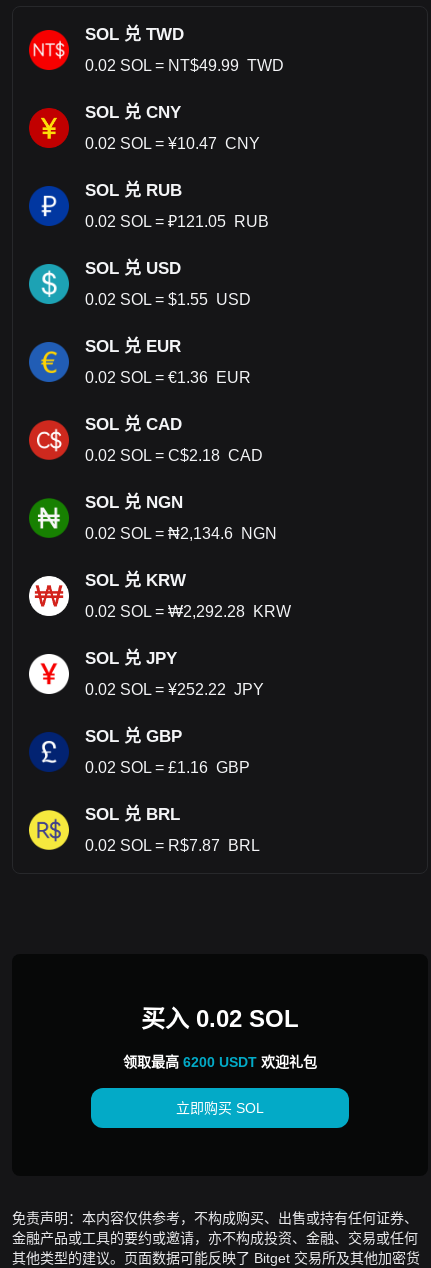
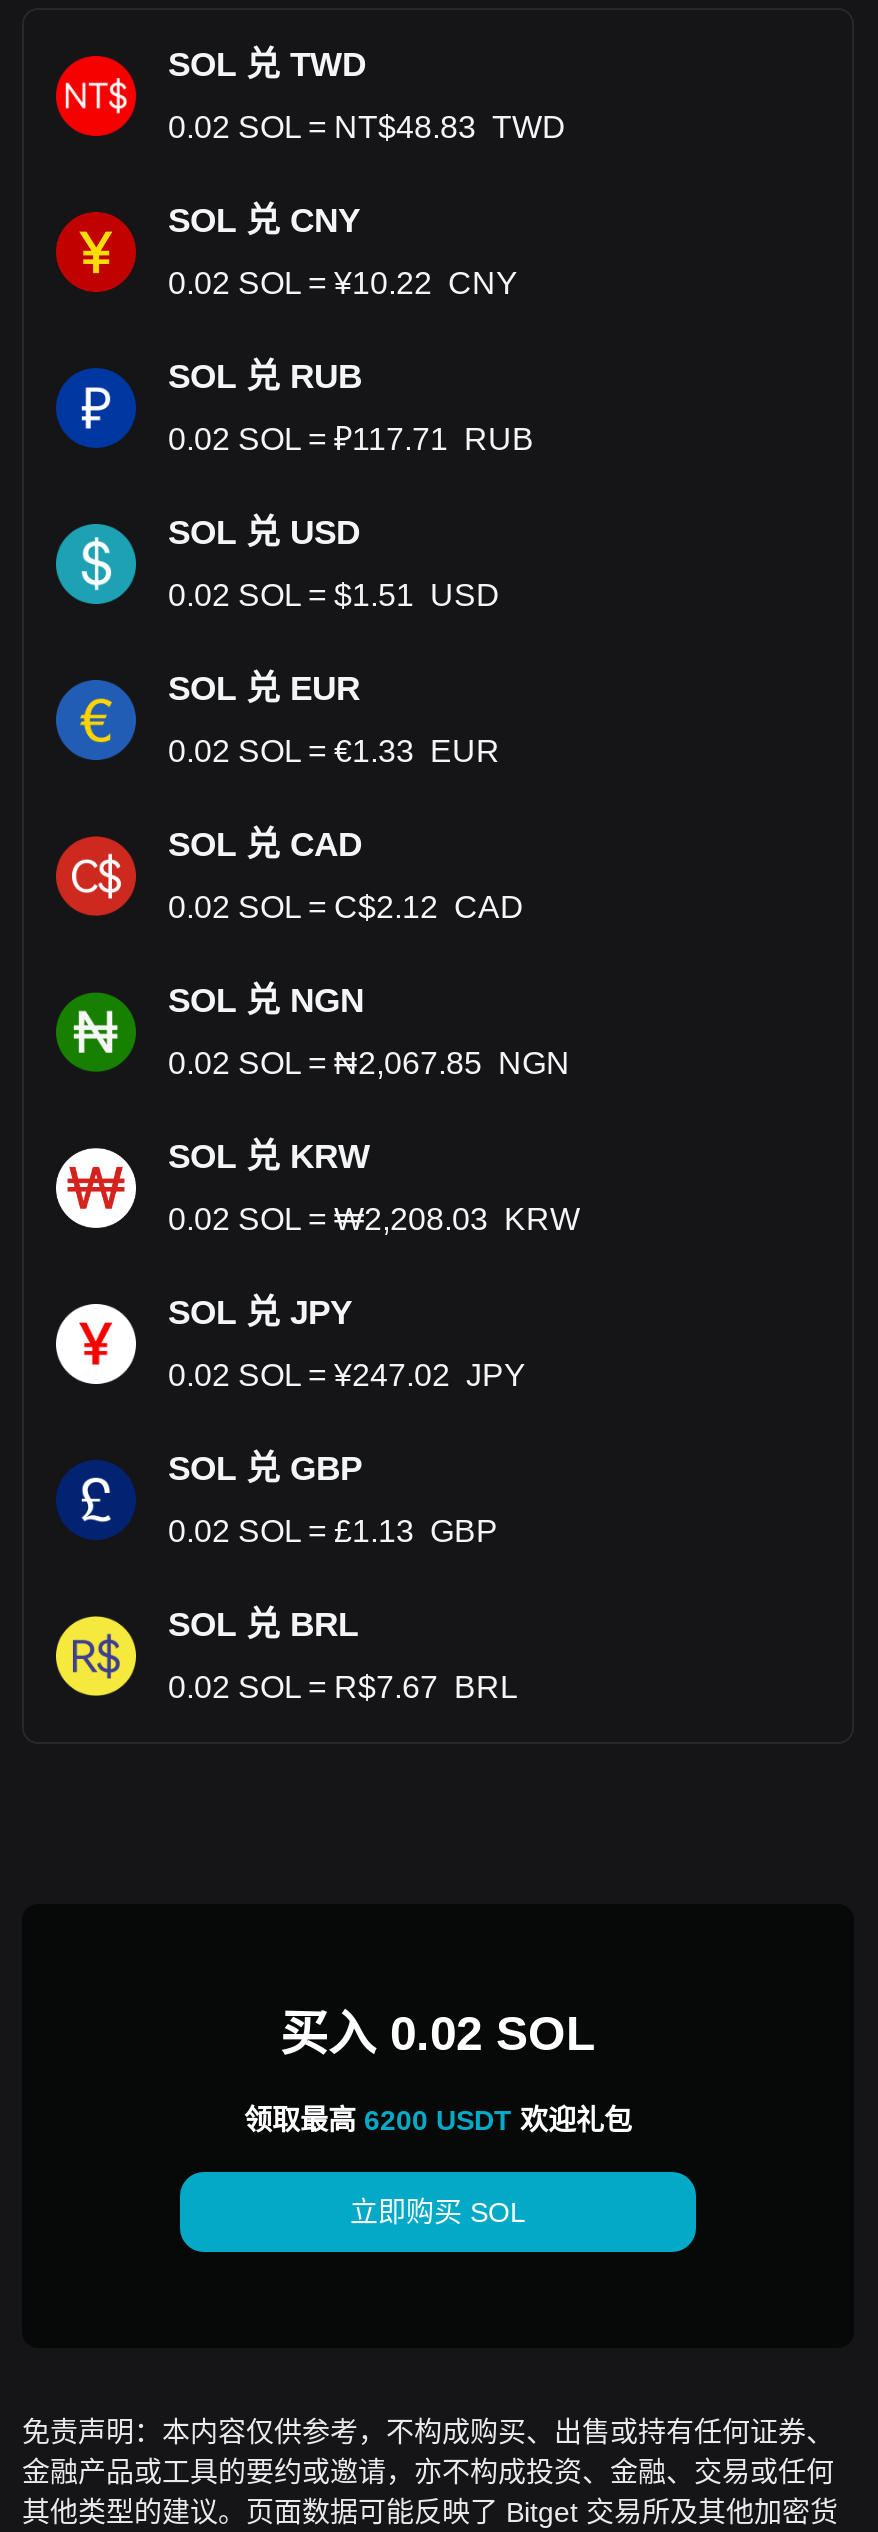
- 0.02 SOL = NT$49.99 TWD
+ 0.02 SOL = NT$48.83 TWD

- 0.02 SOL = ¥10.47 CNY
+ 0.02 SOL = ¥10.22 CNY

- 0.02 SOL = ₽121.05 RUB
+ 0.02 SOL = ₽117.71 RUB

- 0.02 SOL = $1.55 USD
+ 0.02 SOL = $1.51 USD

- 0.02 SOL = €1.36 EUR
+ 0.02 SOL = €1.33 EUR

- 0.02 SOL = C$2.18 CAD
+ 0.02 SOL = C$2.12 CAD

- 0.02 SOL = ₦2,134.6 NGN
+ 0.02 SOL = ₦2,067.85 NGN

- 0.02 SOL = ₩2,292.28 KRW
+ 0.02 SOL = ₩2,208.03 KRW

- 0.02 SOL = ¥252.22 JPY
+ 0.02 SOL = ¥247.02 JPY

- 0.02 SOL = £1.16 GBP
+ 0.02 SOL = £1.13 GBP

- 0.02 SOL = R$7.87 BRL
+ 0.02 SOL = R$7.67 BRL
